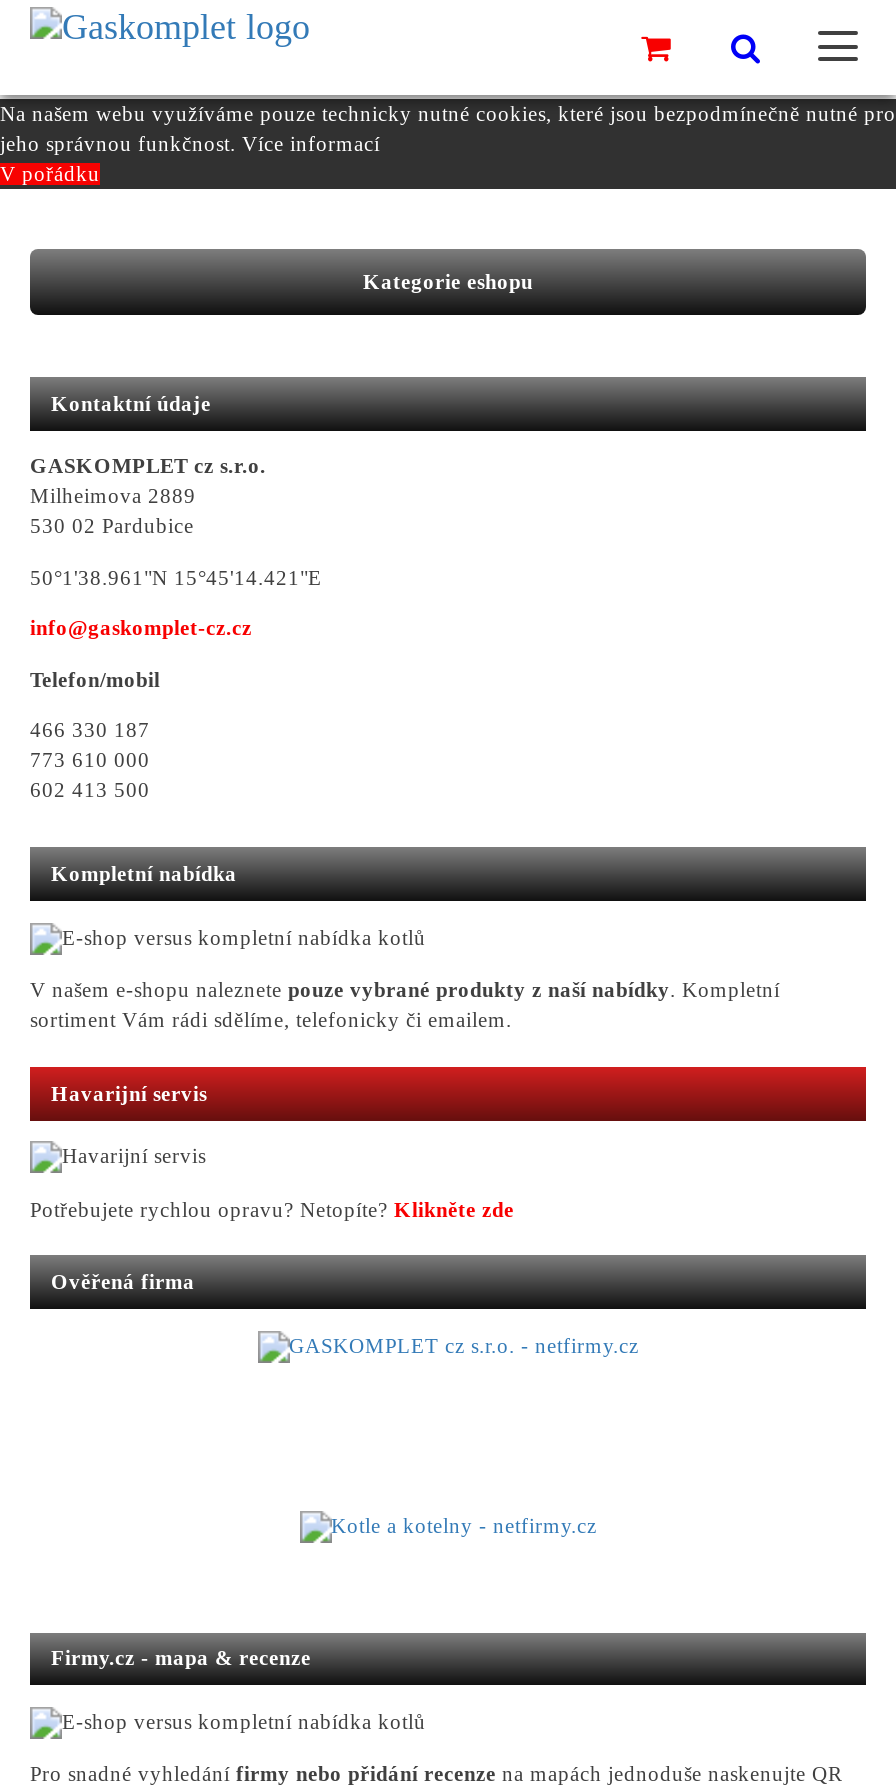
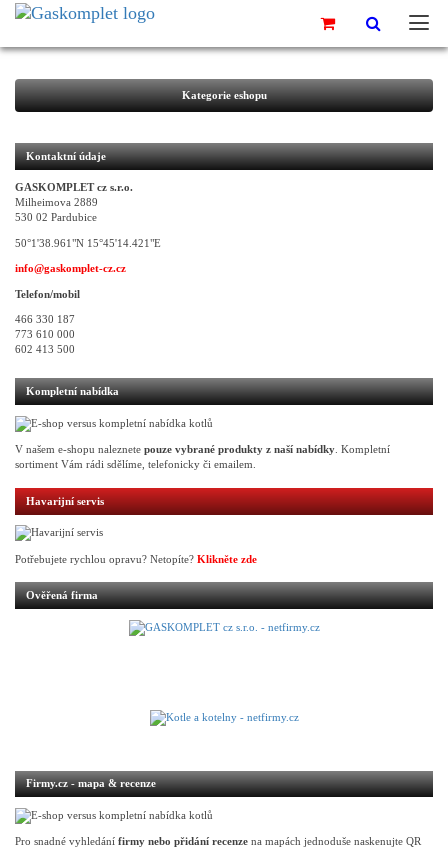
- Na našem webu využíváme pouze technicky nutné cookies, které jsou bezpodmínečně nutné pro
- jeho správnou funkčnost. Více informací
- V pořádku
